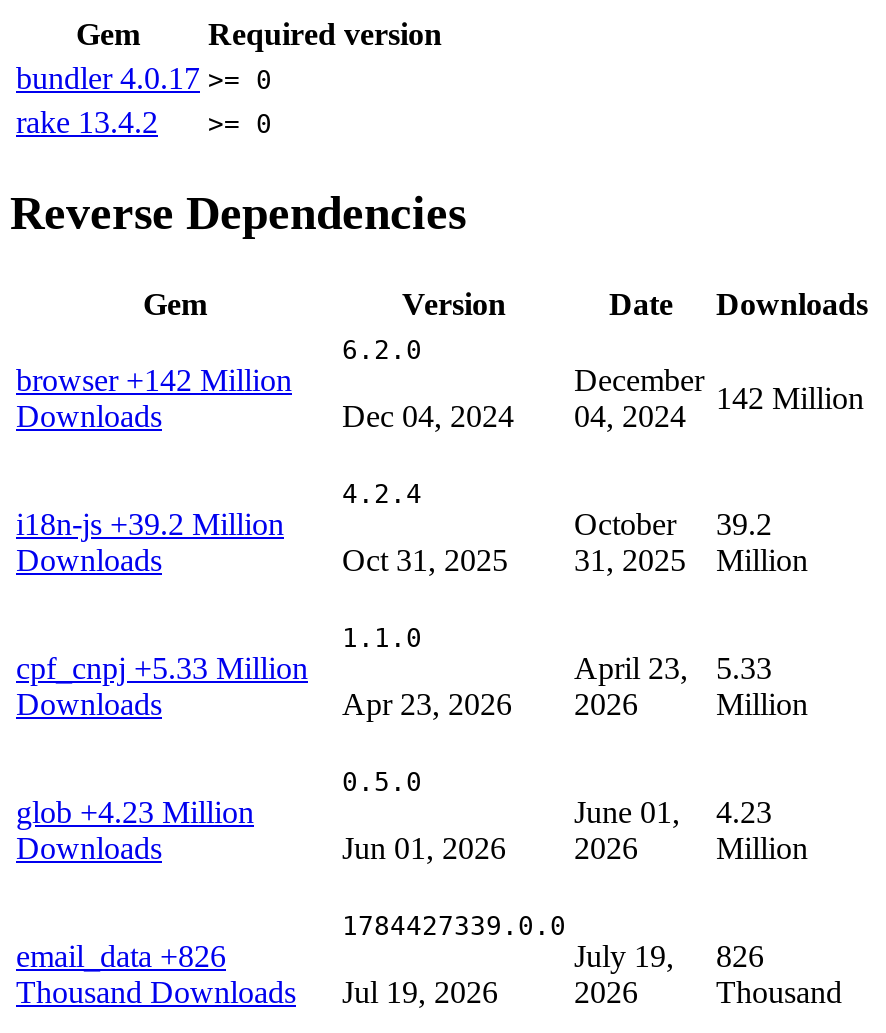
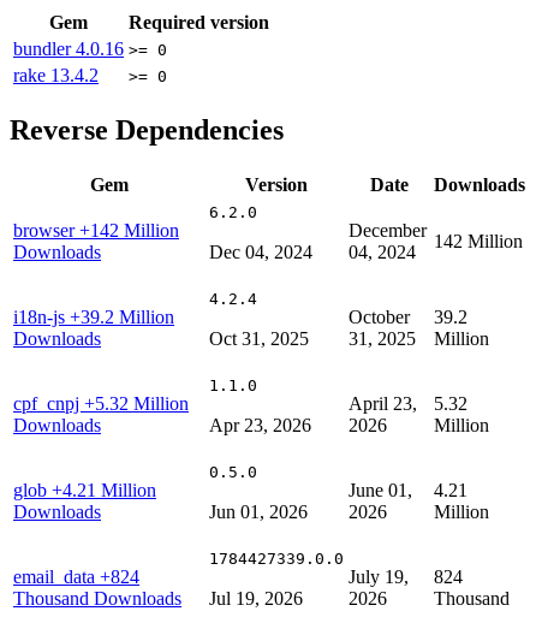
- bundler 4.0.17 >= 0
+ bundler 4.0.16 >= 0

- cpf_cnpj +5.33 Million
+ cpf_cnpj +5.32 Million

- April 23, 5.33
+ April 23, 5.32

- glob +4.23 Million
+ glob +4.21 Million

- June 01, 4.23
+ June 01, 4.21

- email_data +826
+ email_data +824

- July 19, 826
+ July 19, 824
